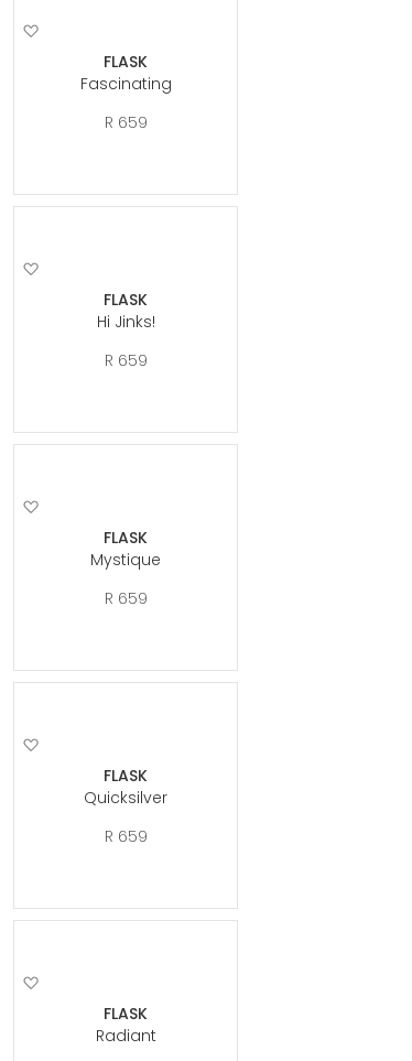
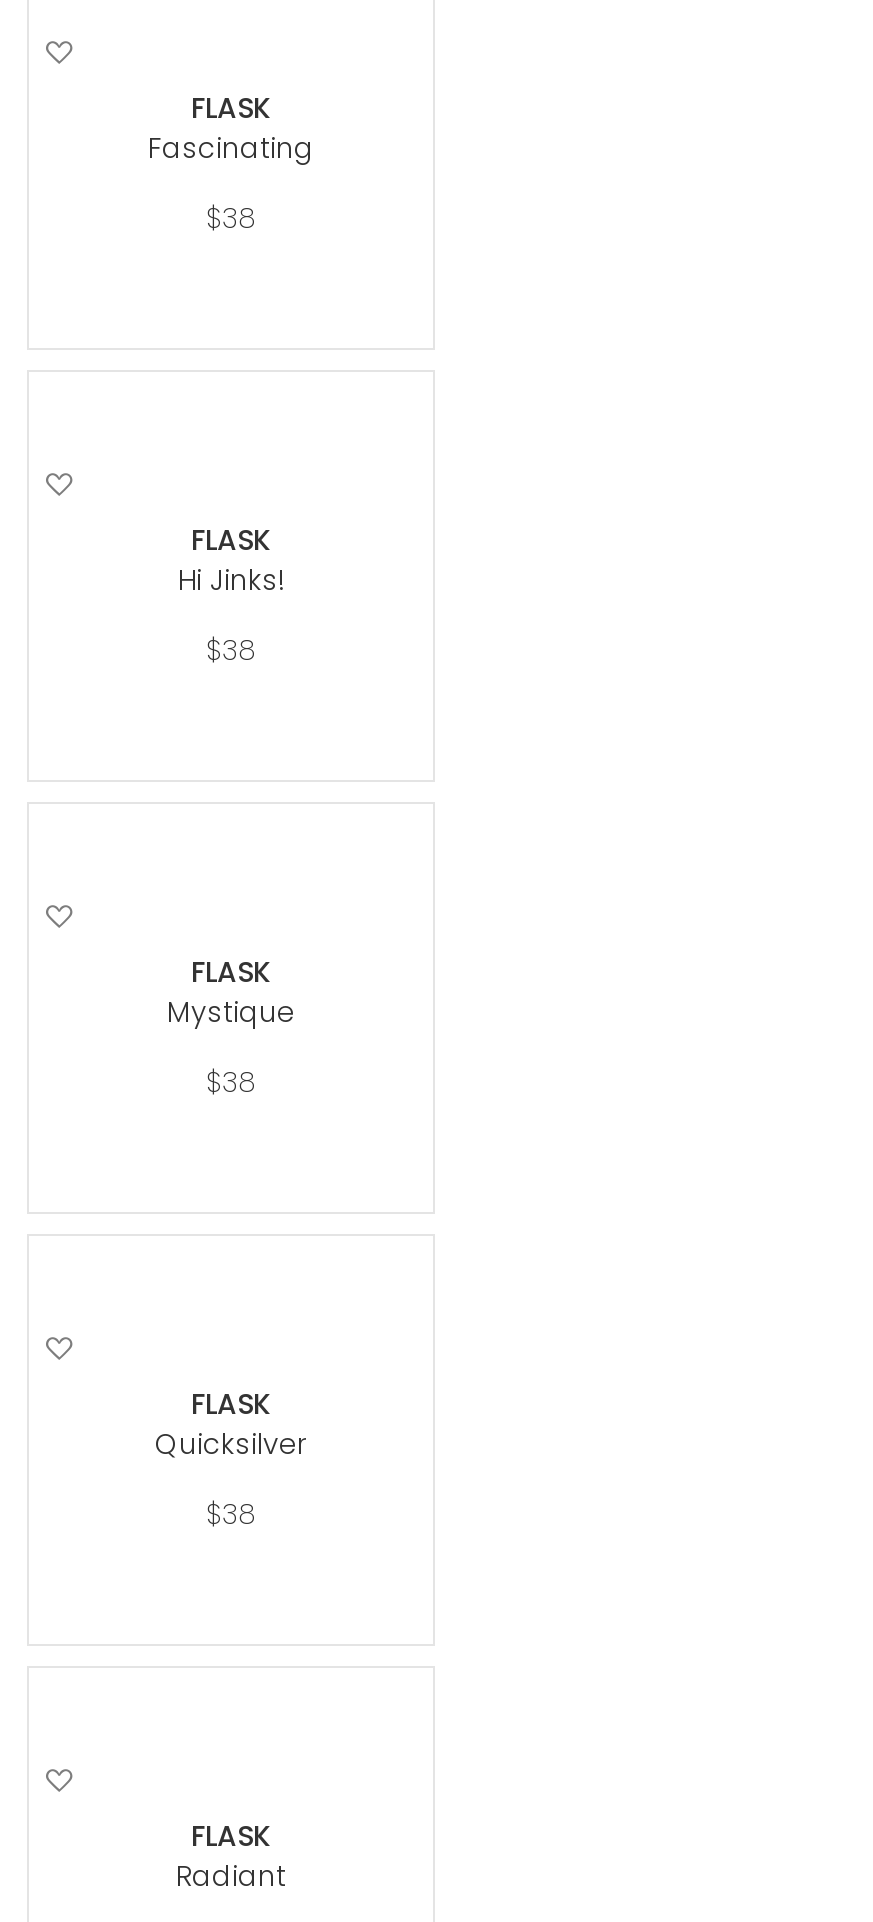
- R 659
+ $38

- R 659
+ $38

- R 659
+ $38

- R 659
+ $38
